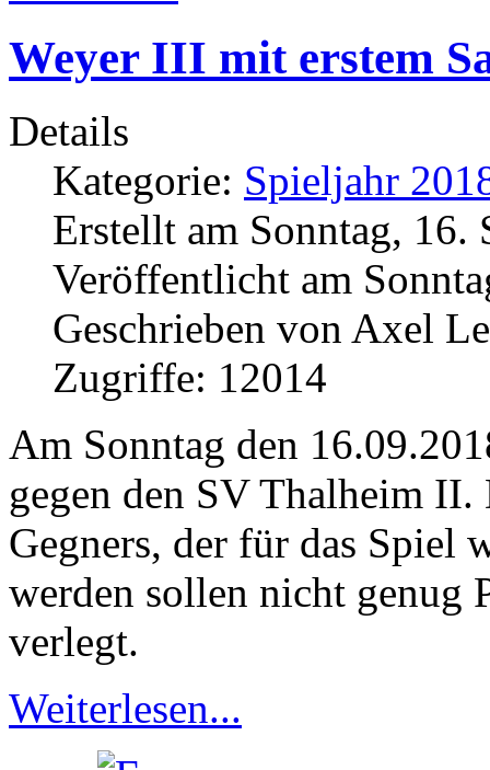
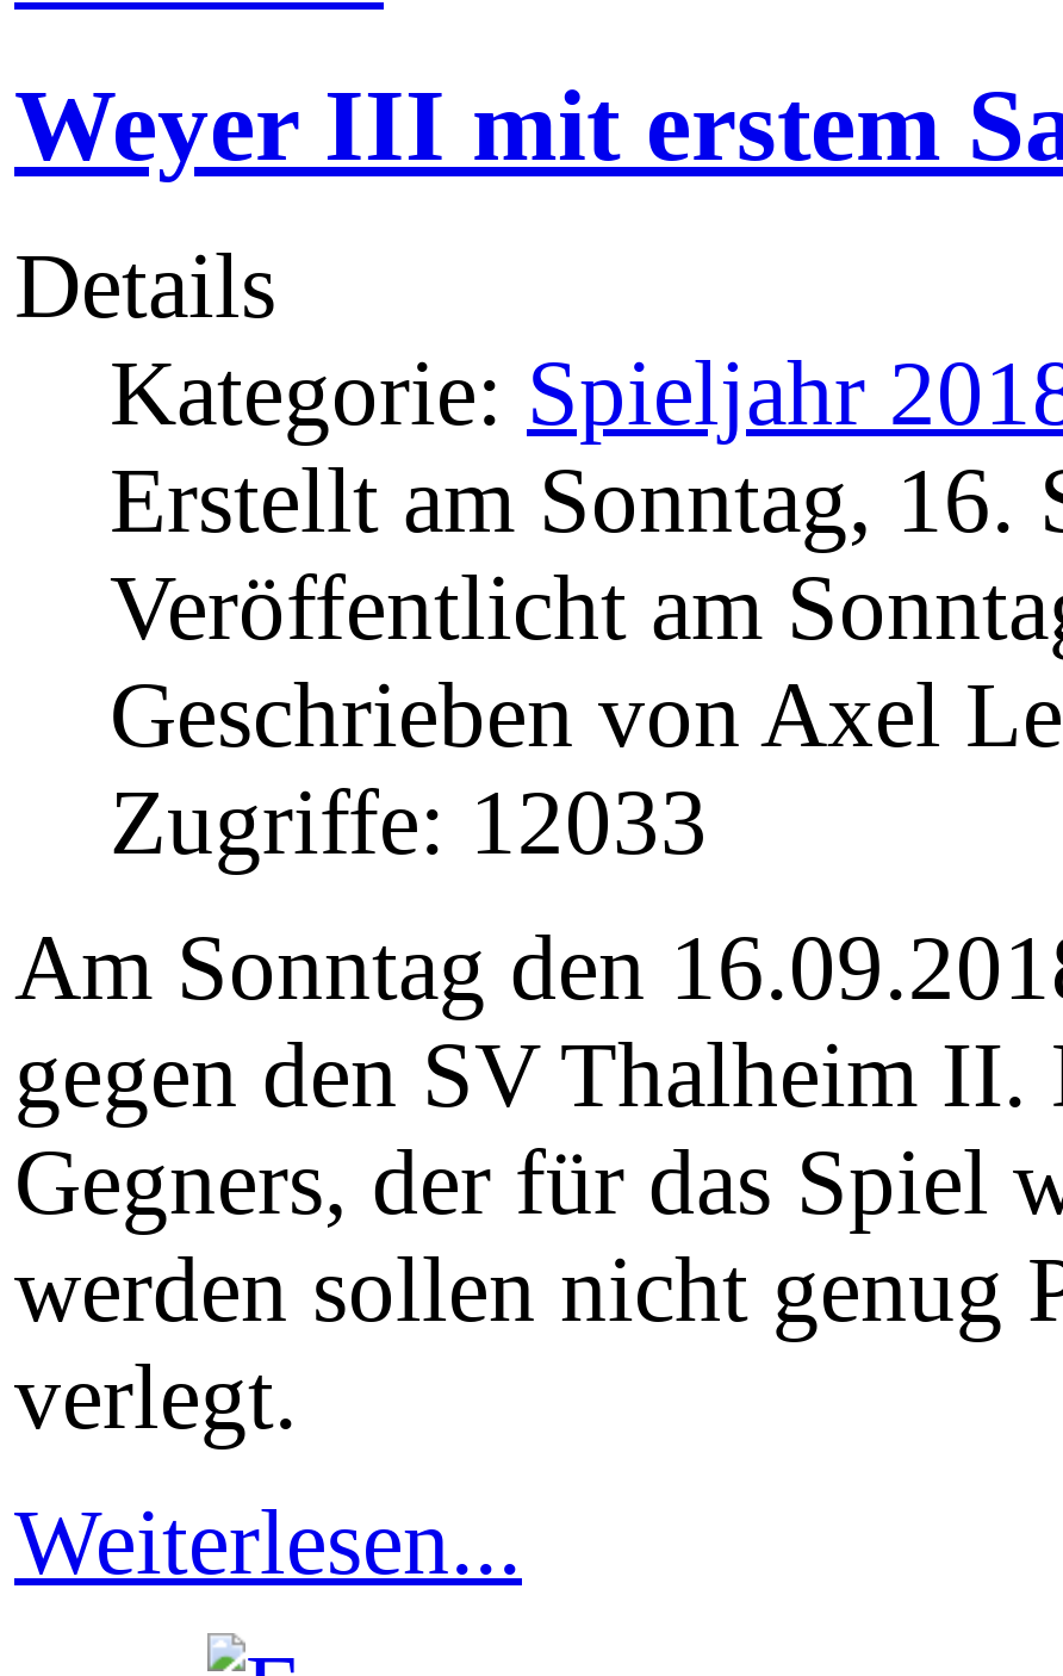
- Zugriffe: 12014
+ Zugriffe: 12033
